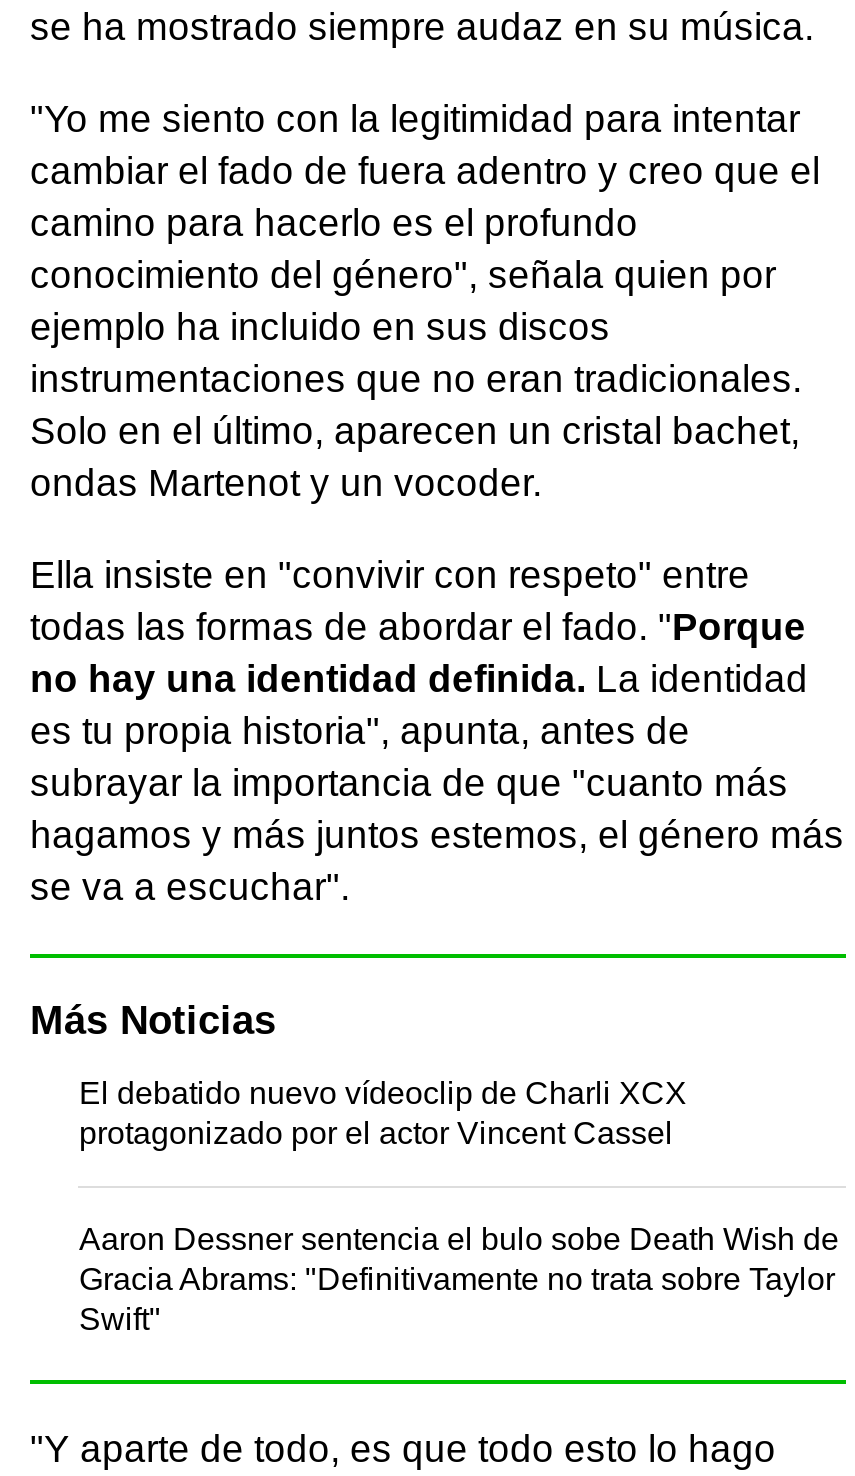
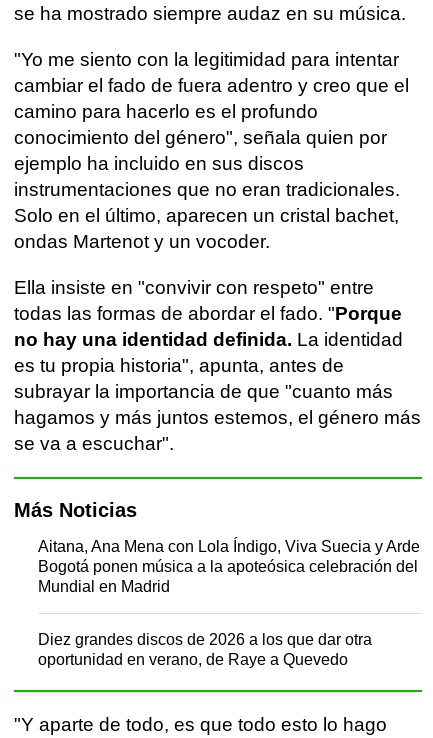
- El debatido nuevo vídeoclip de Charli XCX
- protagonizado por el actor Vincent Cassel
+ Aitana, Ana Mena con Lola Índigo, Viva Suecia y Arde
+ Bogotá ponen música a la apoteósica celebración del
+ Mundial en Madrid

- Aaron Dessner sentencia el bulo sobe Death Wish de
- Gracia Abrams: "Definitivamente no trata sobre Taylor
- Swift"
+ Diez grandes discos de 2026 a los que dar otra
+ oportunidad en verano, de Raye a Quevedo
